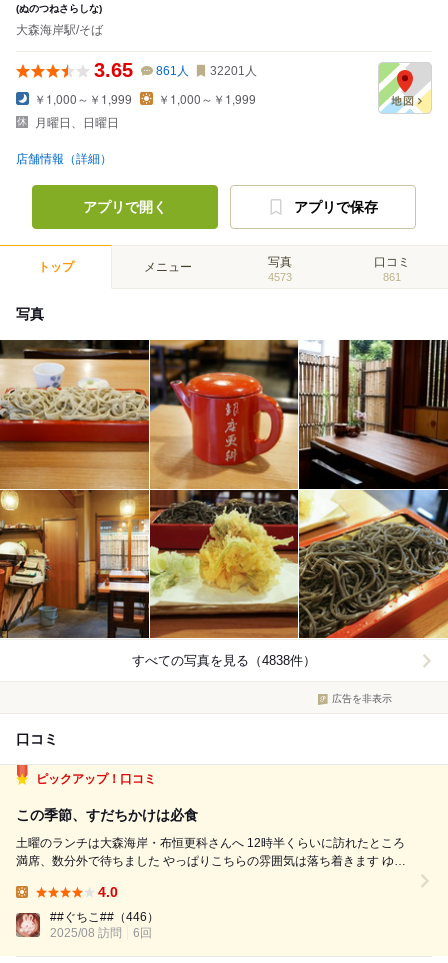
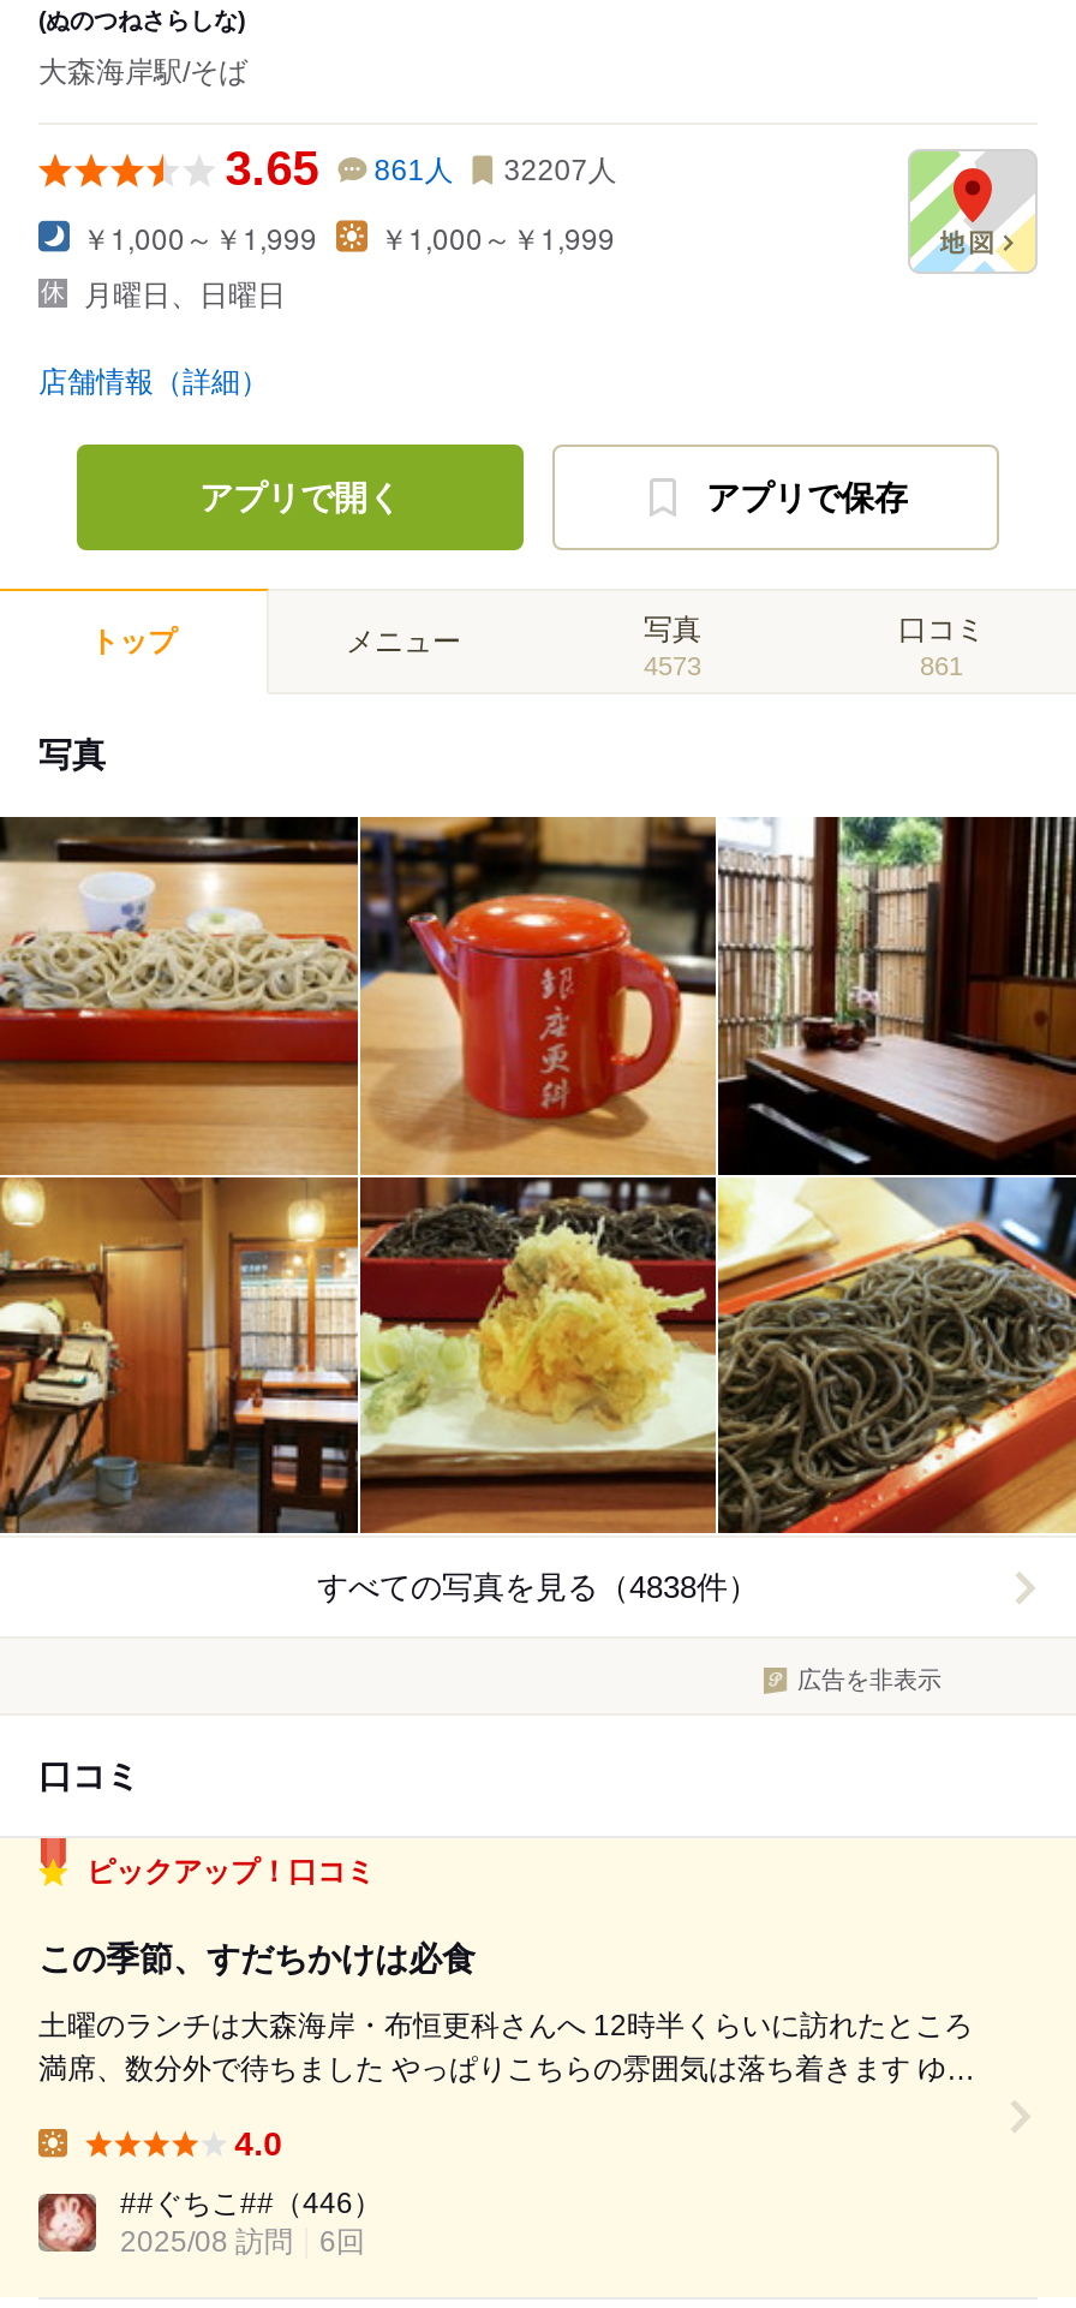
- 3.65 861人 32201人
+ 3.65 861人 32207人
